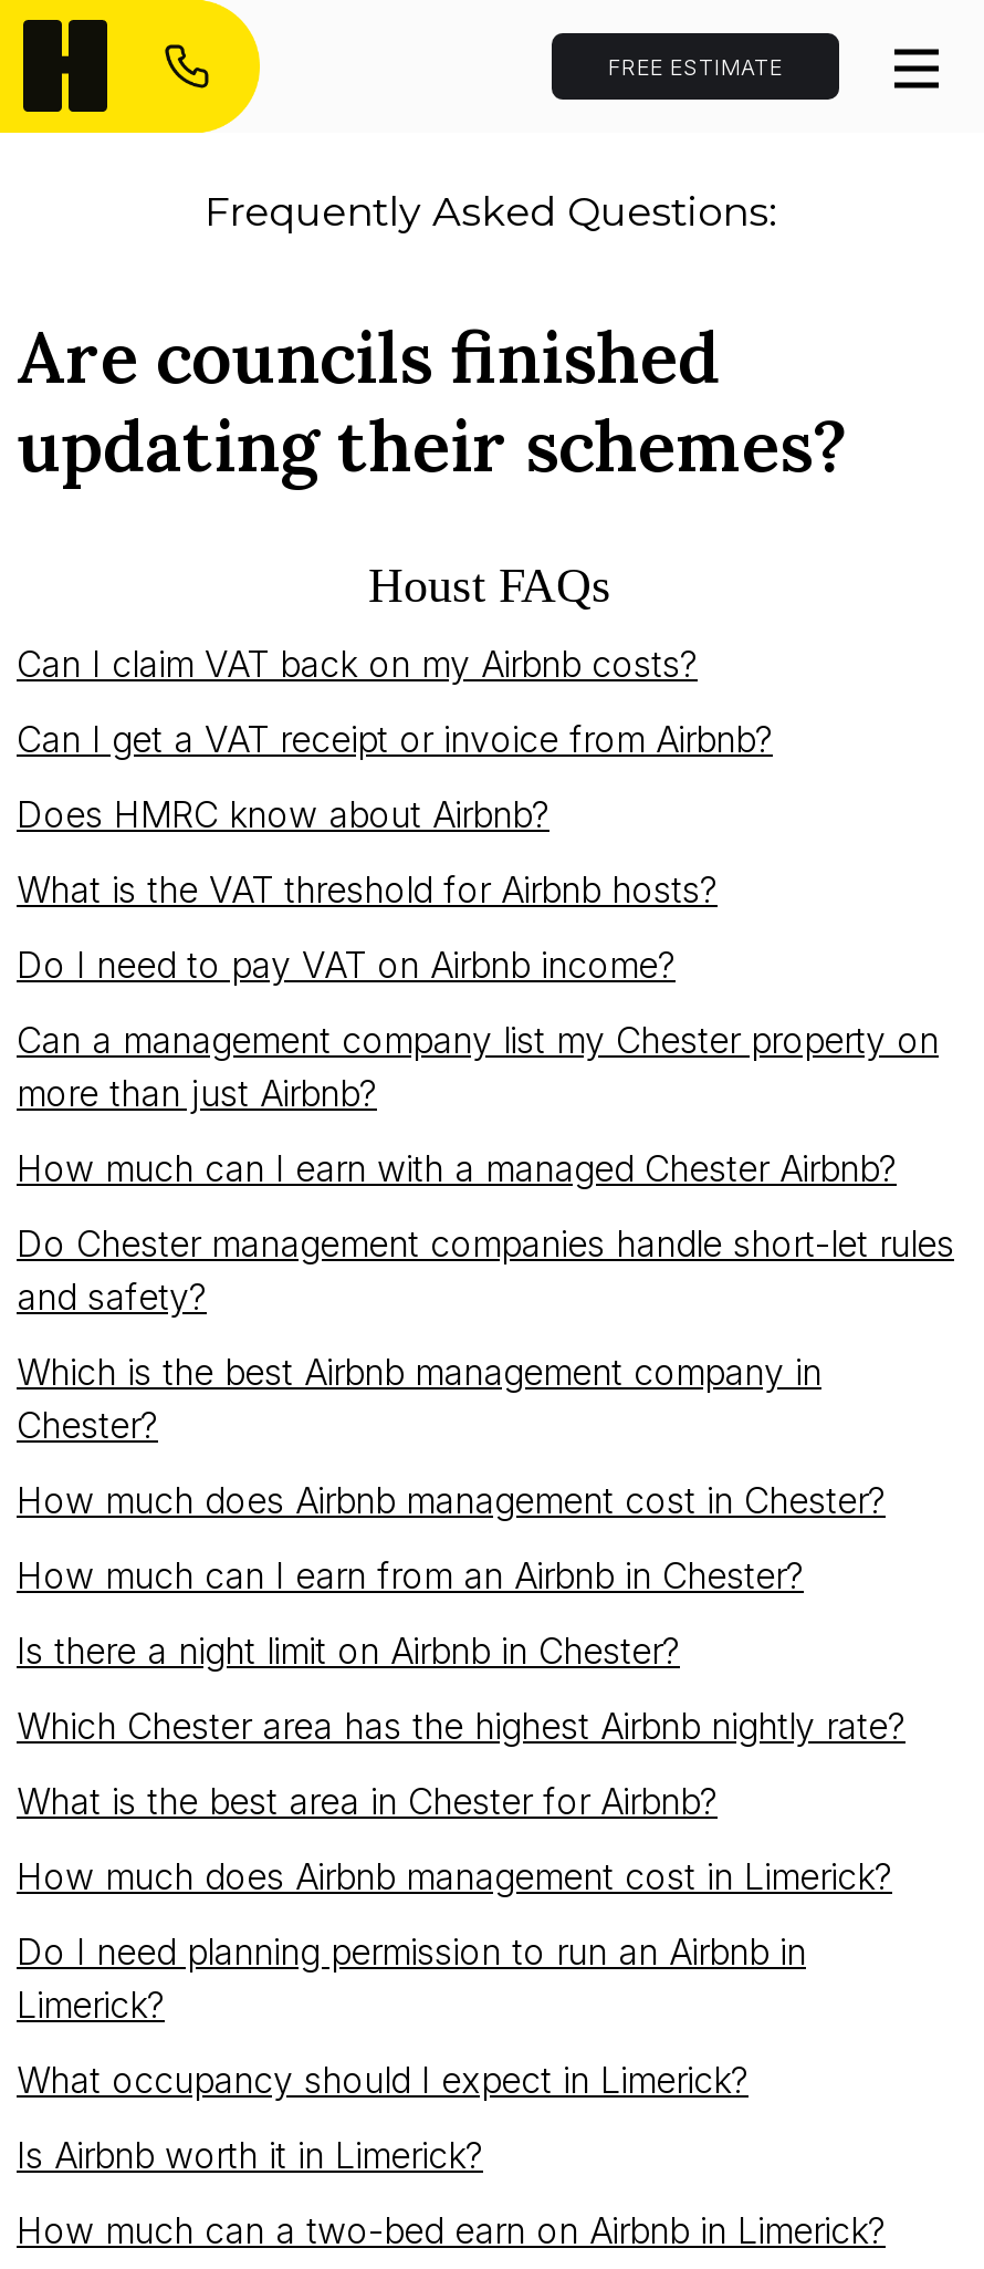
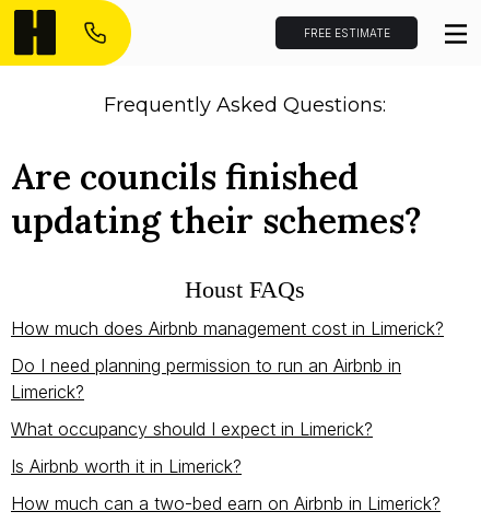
- Can I claim VAT back on my Airbnb costs?
- Can I get a VAT receipt or invoice from Airbnb?
- Does HMRC know about Airbnb?
- What is the VAT threshold for Airbnb hosts?
- Do I need to pay VAT on Airbnb income?
- Can a management company list my Chester property on
- more than just Airbnb?
- How much can I earn with a managed Chester Airbnb?
- Do Chester management companies handle short-let rules
- and safety?
- Which is the best Airbnb management company in
- Chester?
- How much does Airbnb management cost in Chester?
- How much can I earn from an Airbnb in Chester?
- Is there a night limit on Airbnb in Chester?
- Which Chester area has the highest Airbnb nightly rate?
- What is the best area in Chester for Airbnb?
